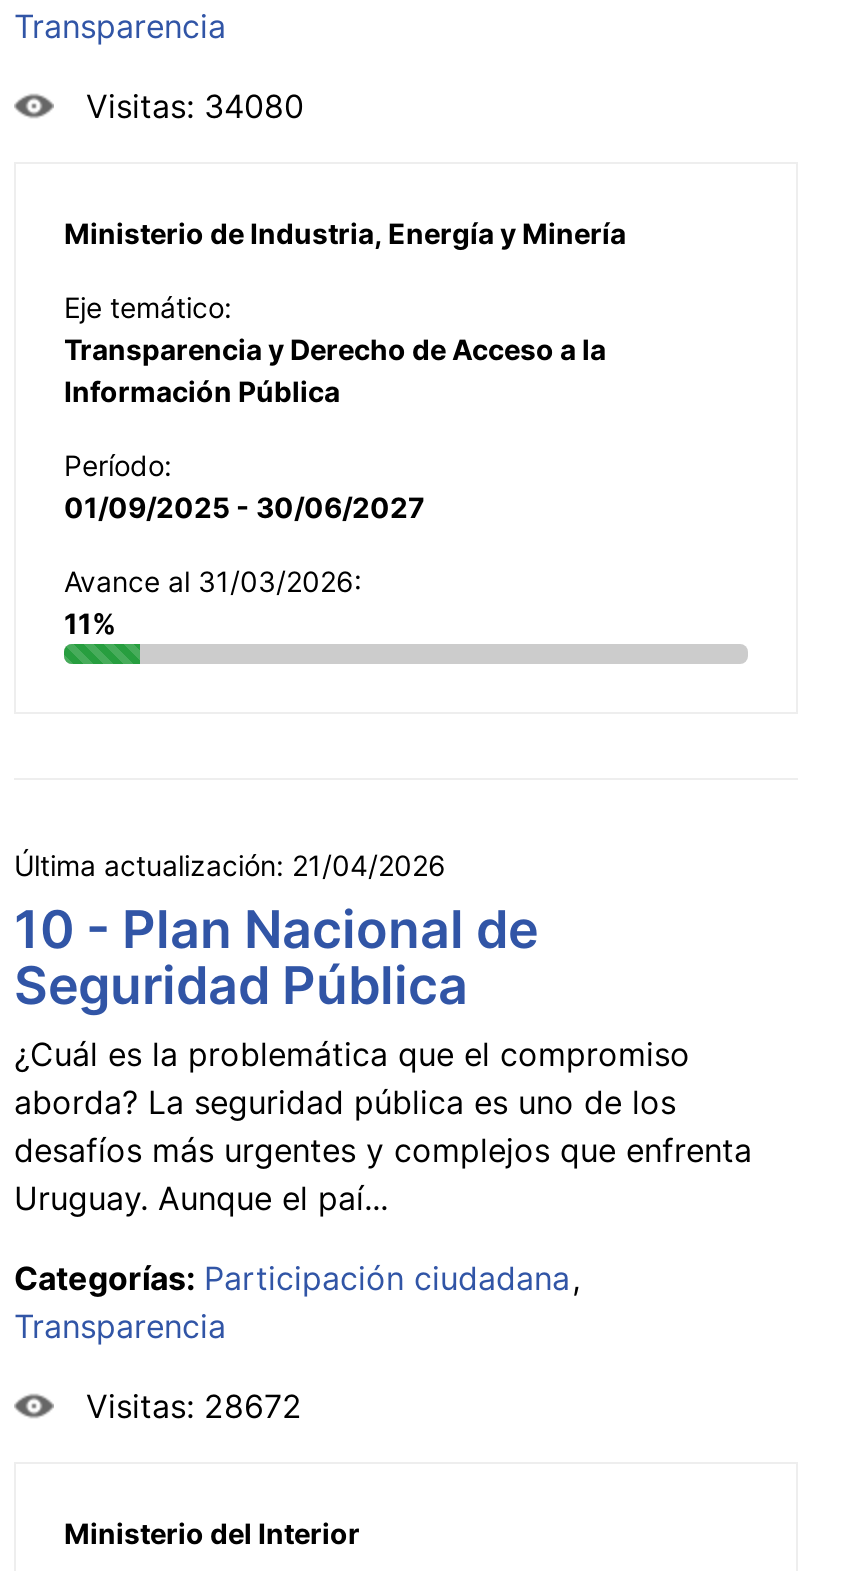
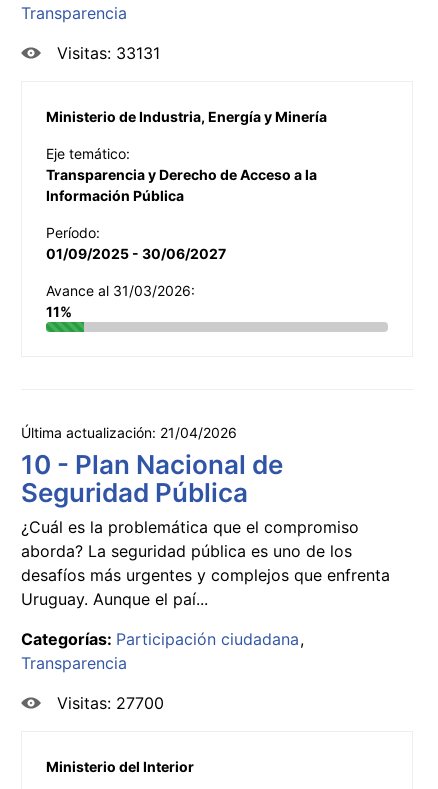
- Visitas: 34080
+ Visitas: 33131

- Visitas: 28672
+ Visitas: 27700
